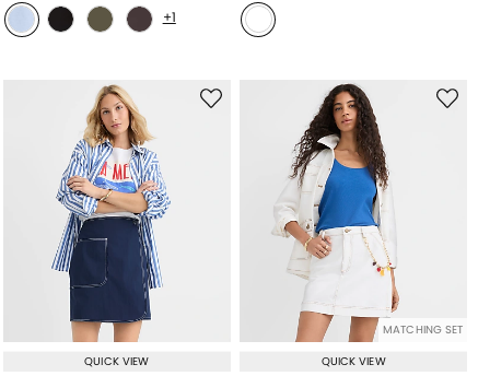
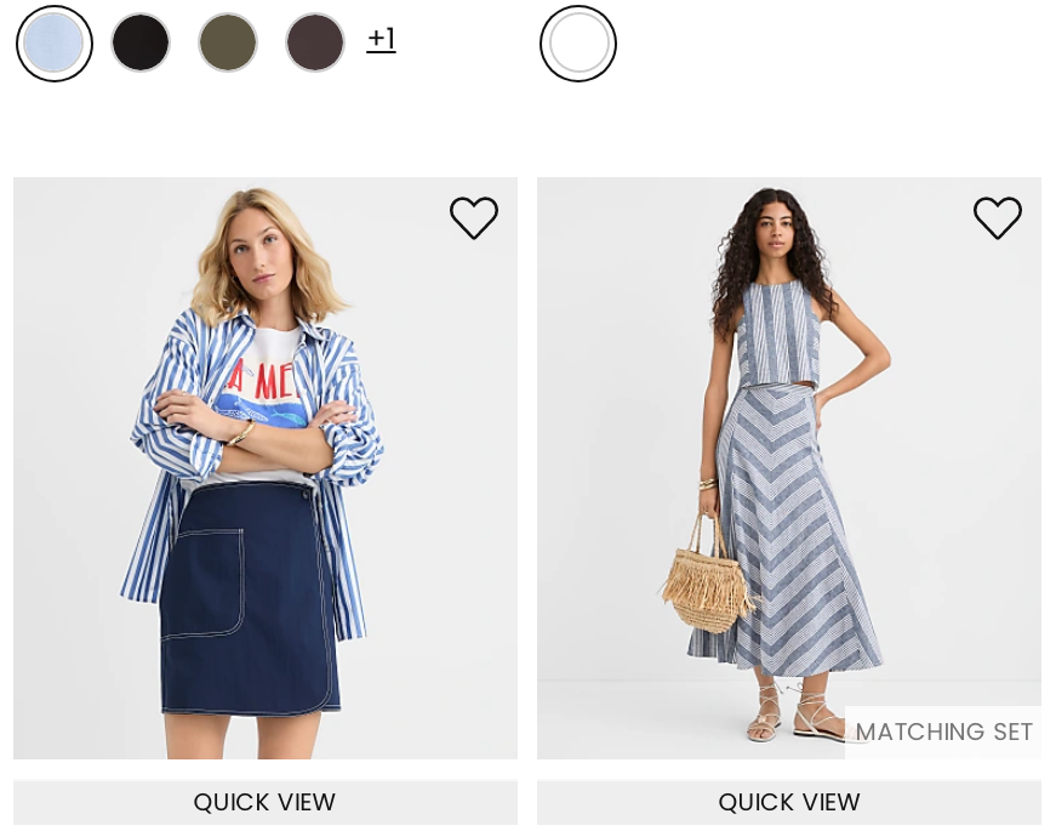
- [image]
+ [image]
